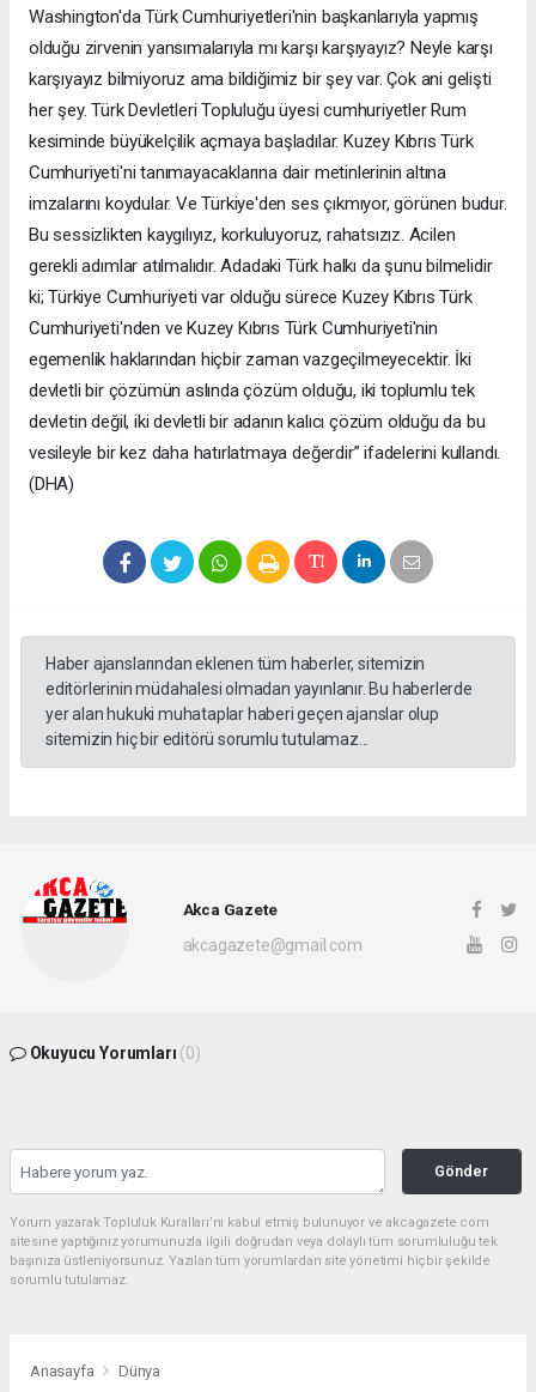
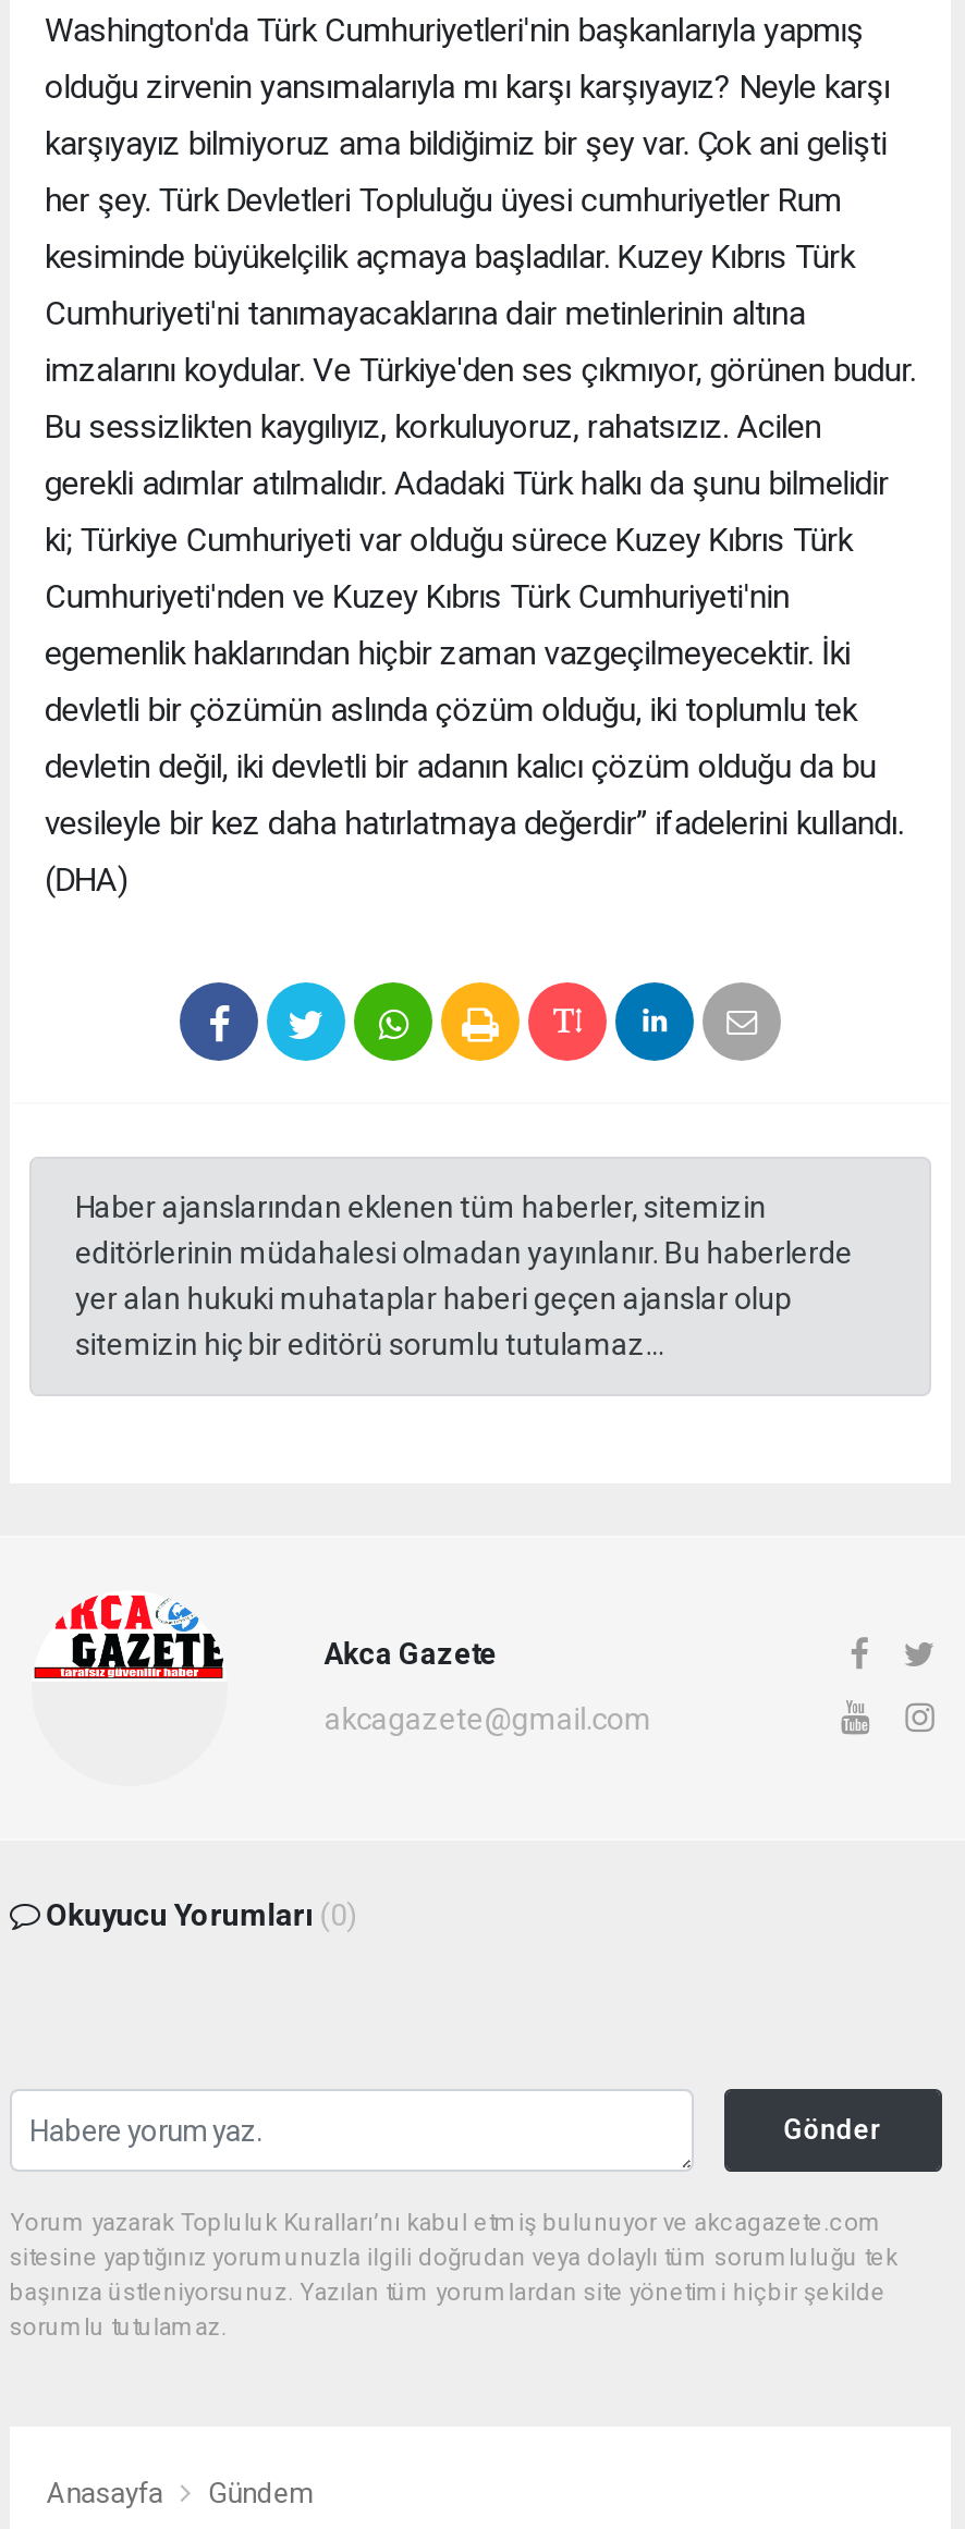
- Dünya
+ Gündem
